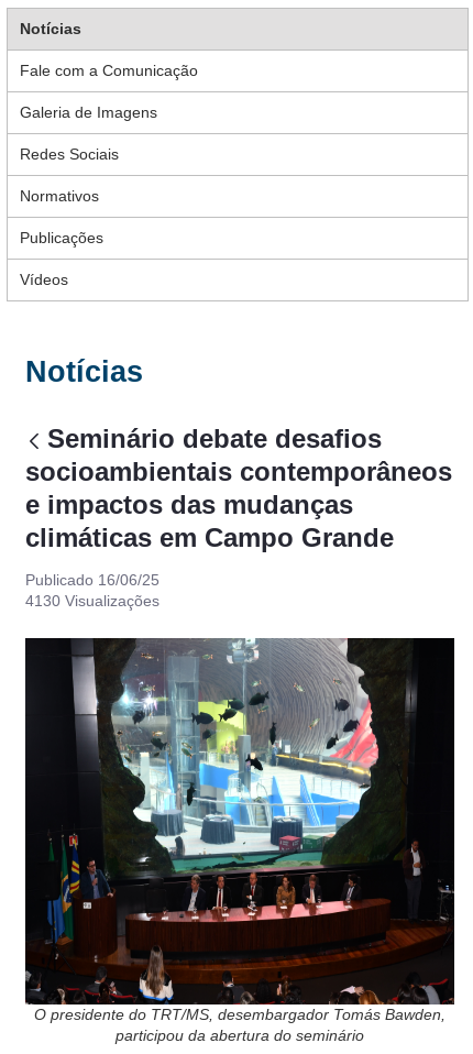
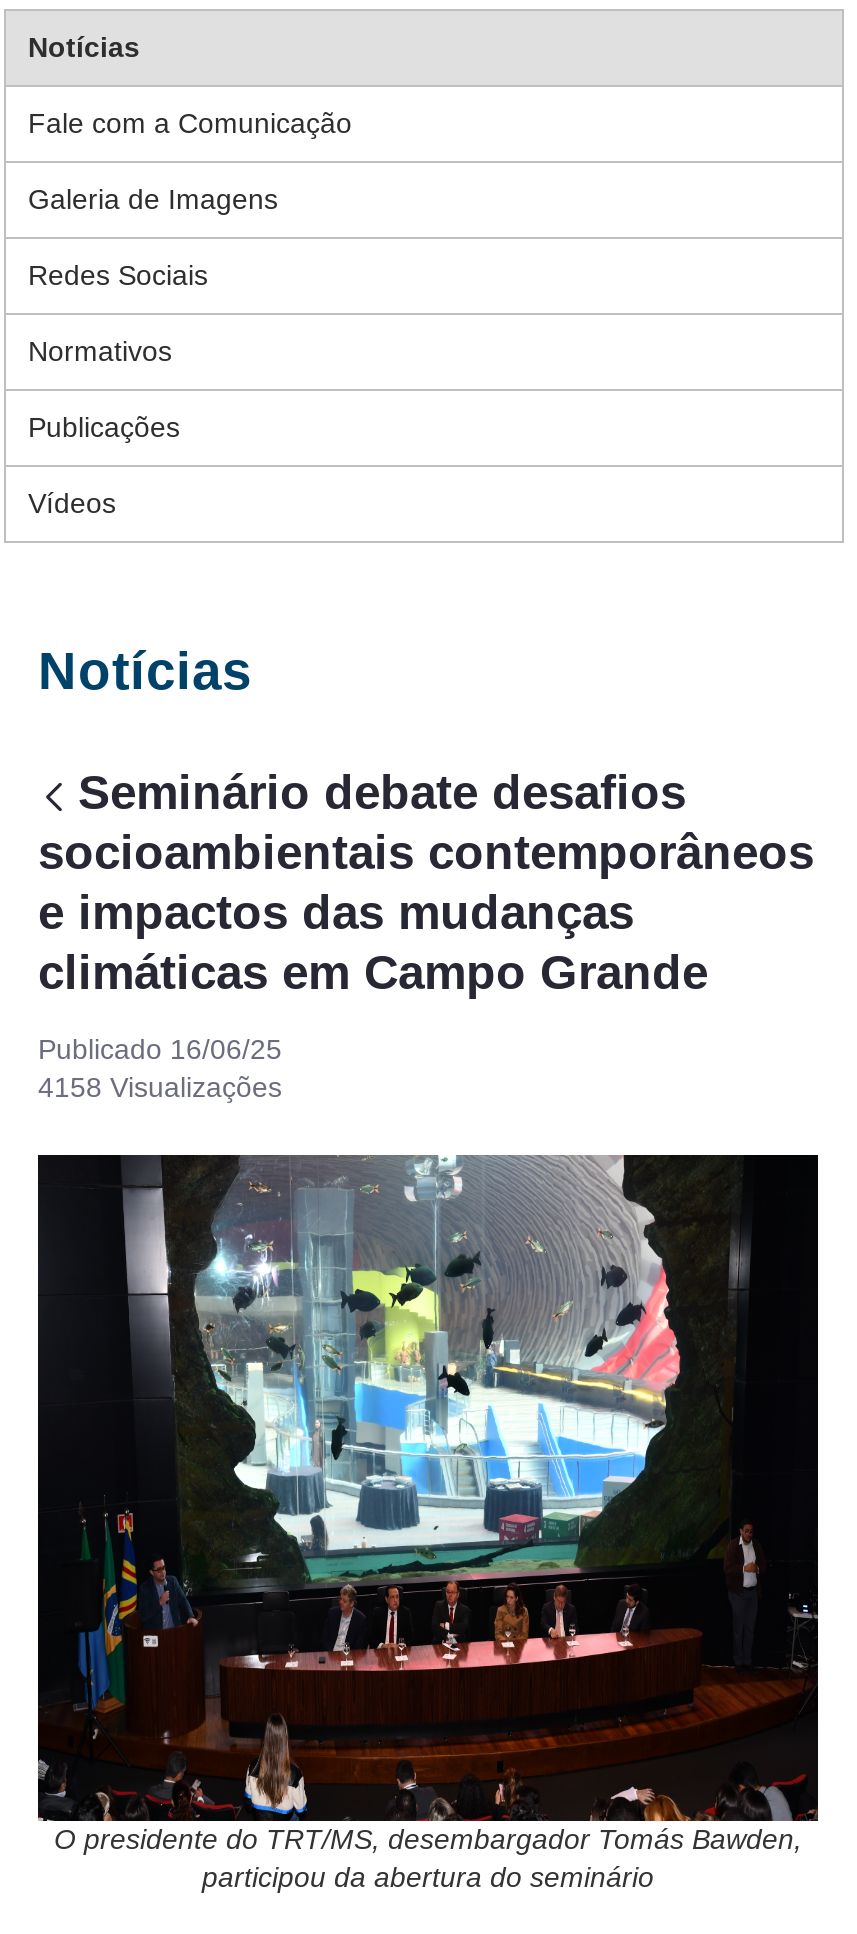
- 4130 Visualizações
+ 4158 Visualizações
